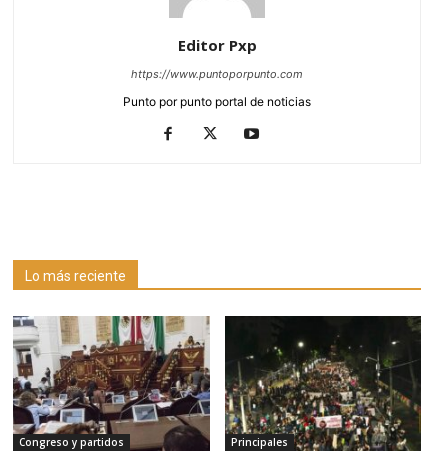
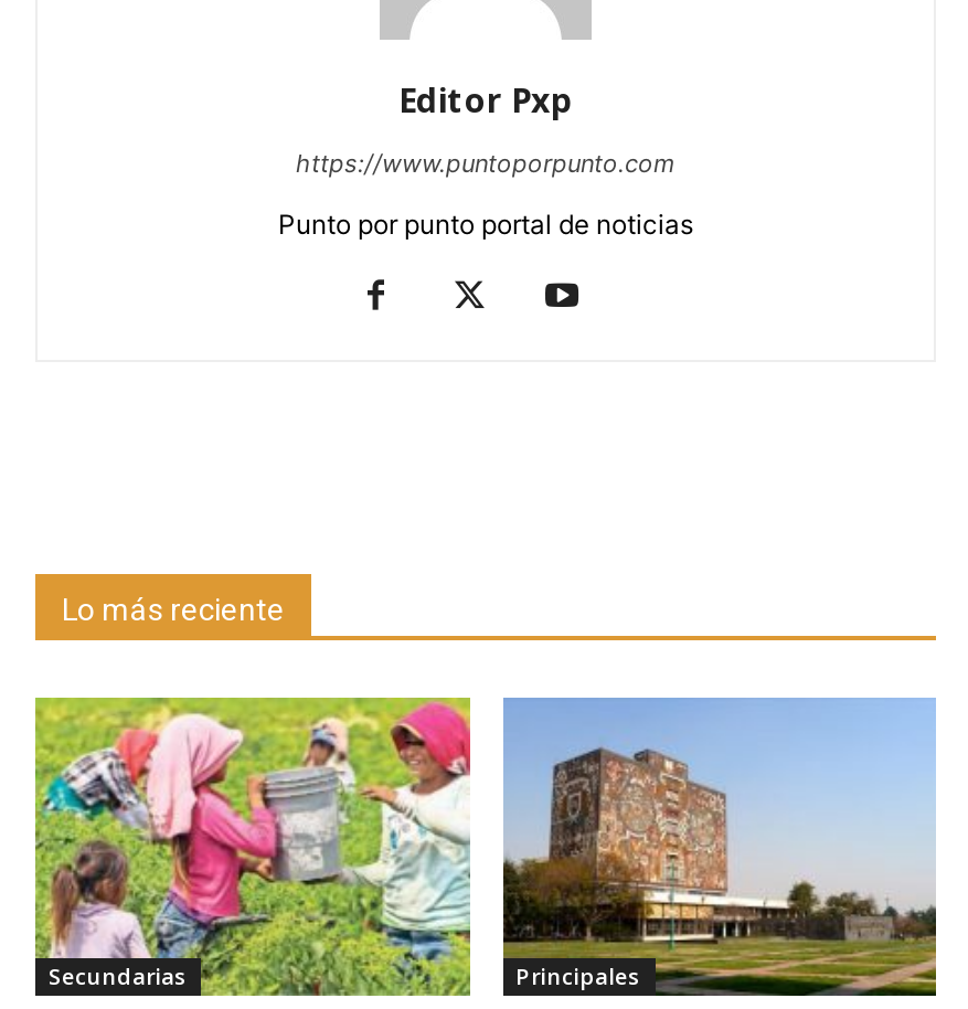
- [image]
- Congreso y partidos
+ [image]
+ Secundarias

- [image]
+ [image]
